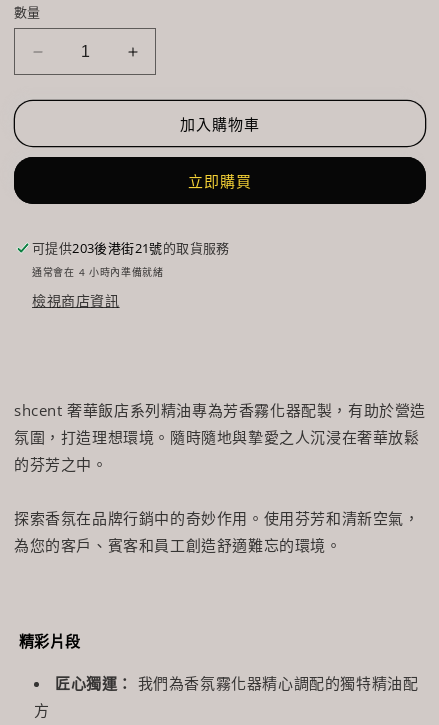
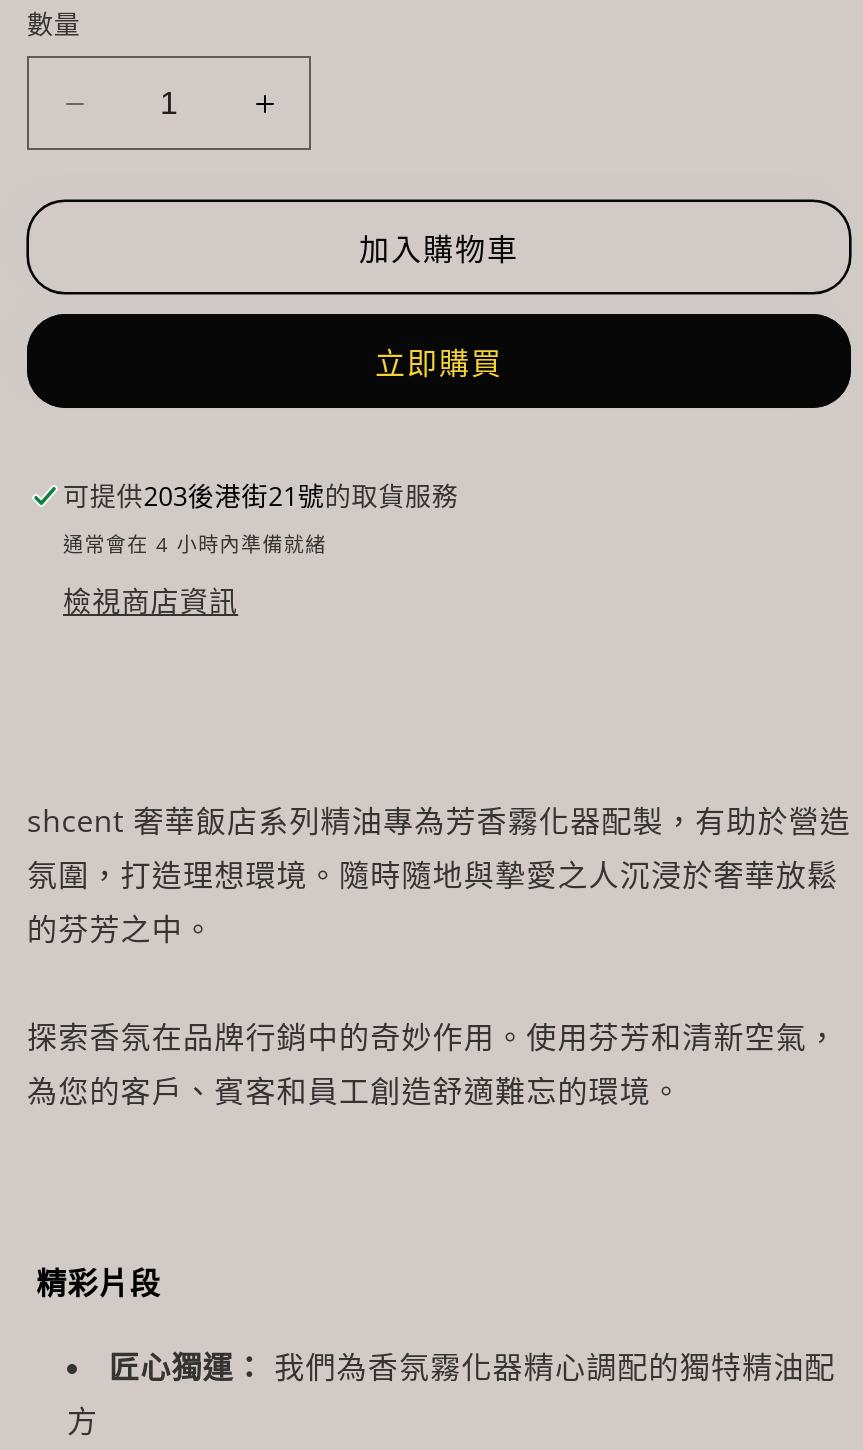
- 氛圍，打造理想環境。隨時隨地與摯愛之人沉浸在奢華放鬆
+ 氛圍，打造理想環境。隨時隨地與摯愛之人沉浸於奢華放鬆
